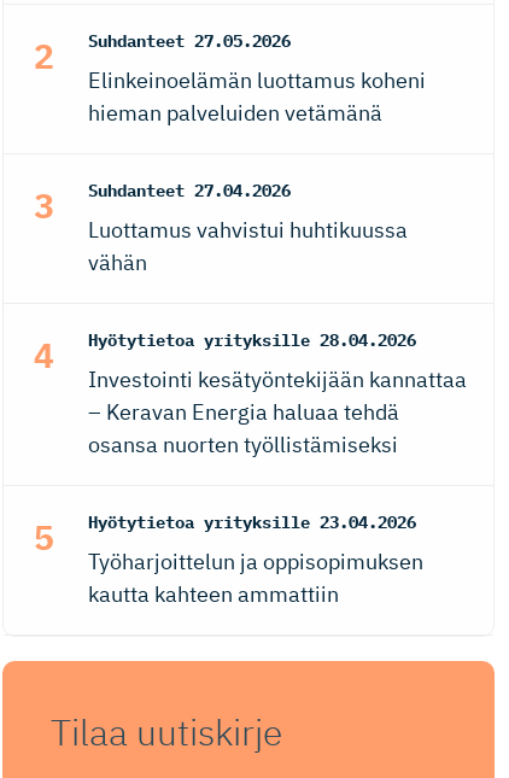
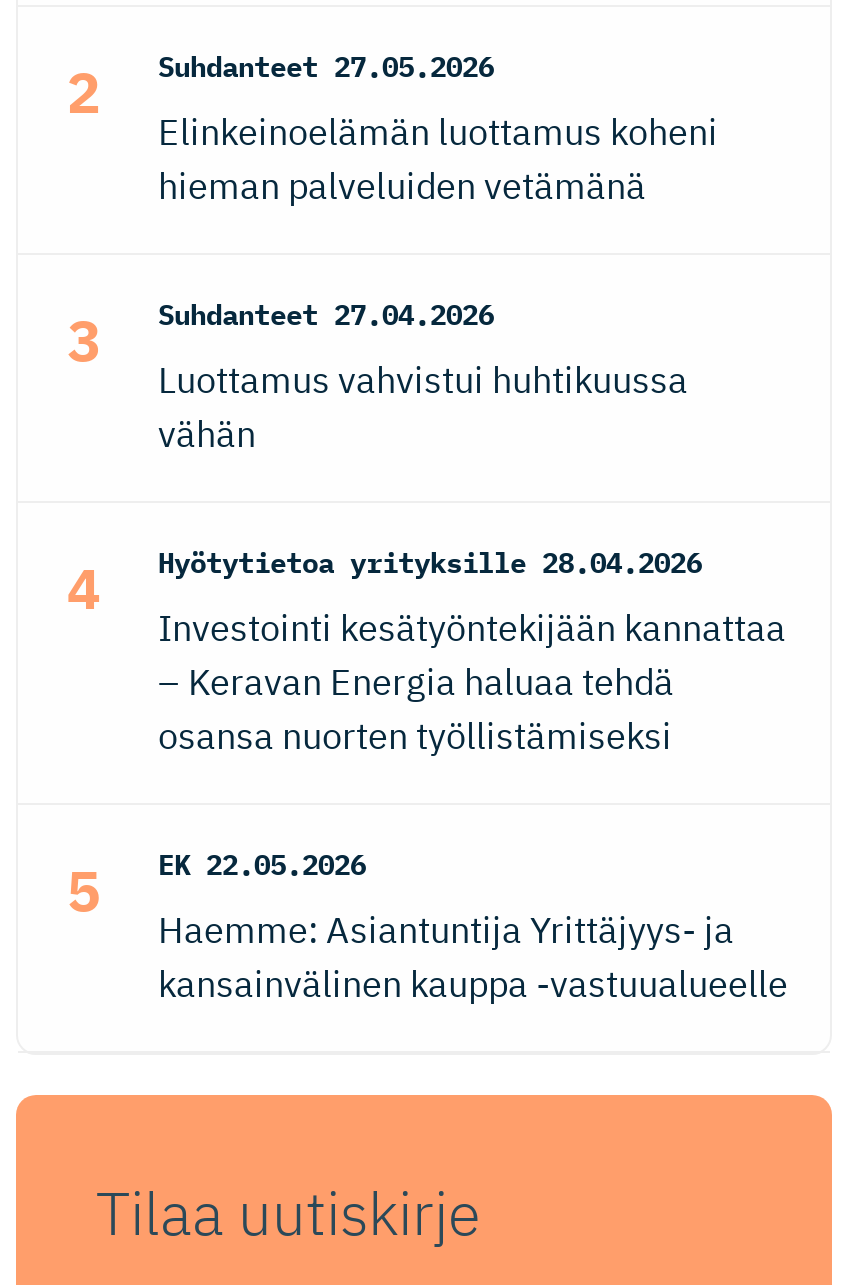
- Hyötytietoa yrityksille 23.04.2026
+ EK 22.05.2026

- Työharjoittelun ja oppisopimuksen
- kautta kahteen ammattiin
+ Haemme: Asiantuntija Yrittäjyys- ja
+ kansainvälinen kauppa -vastuualueelle
